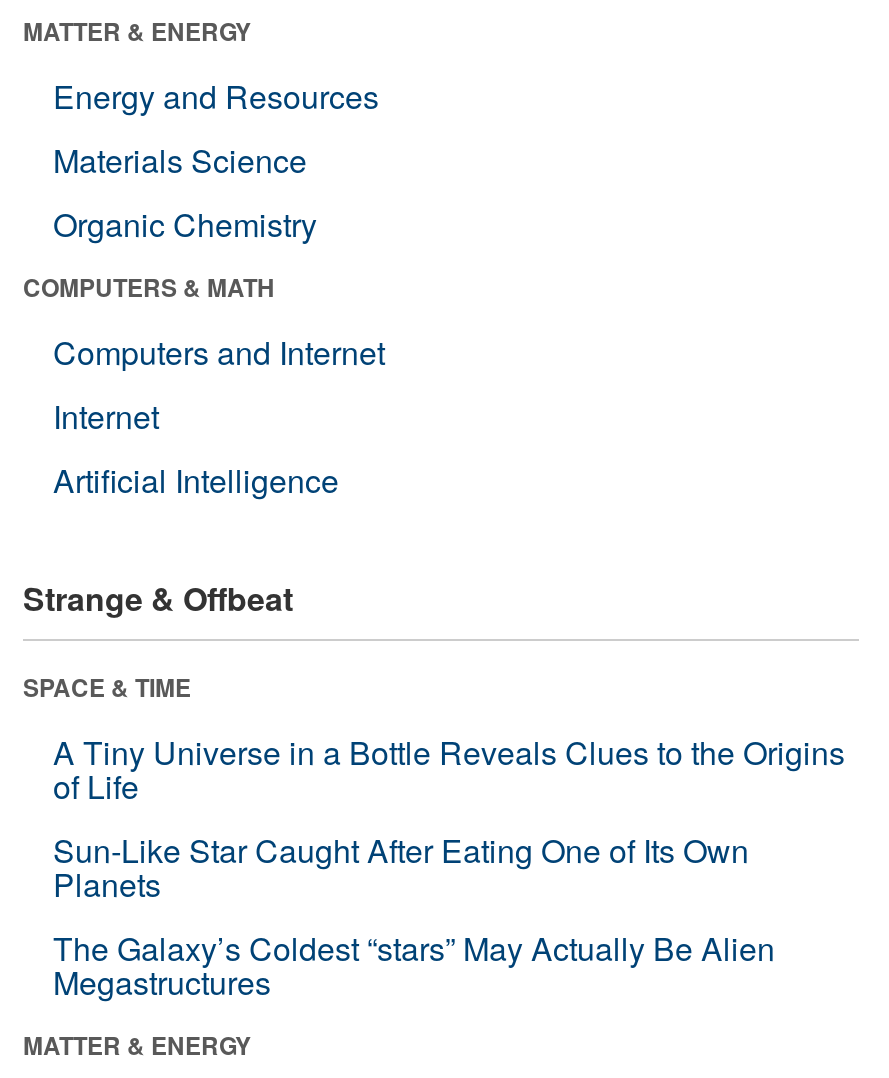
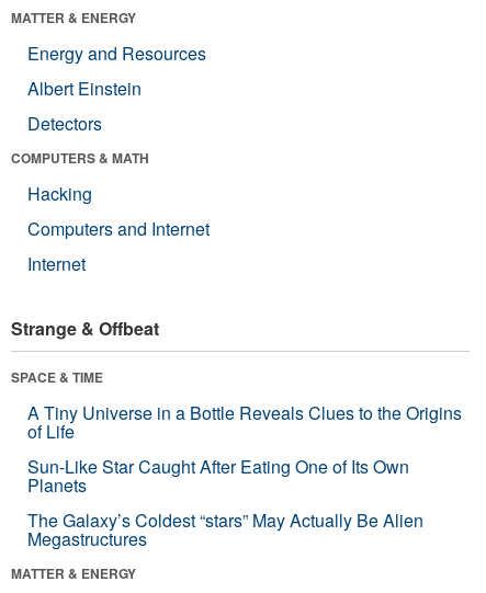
- Materials Science
- Organic Chemistry
+ Albert Einstein
+ Detectors

+ Hacking

moved down: Computers and Internet | Internet

- Artificial Intelligence
